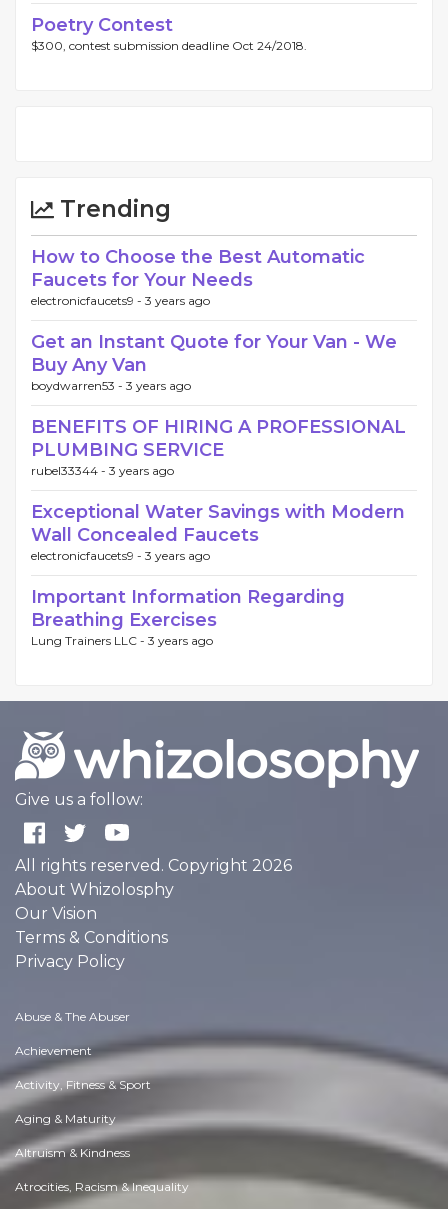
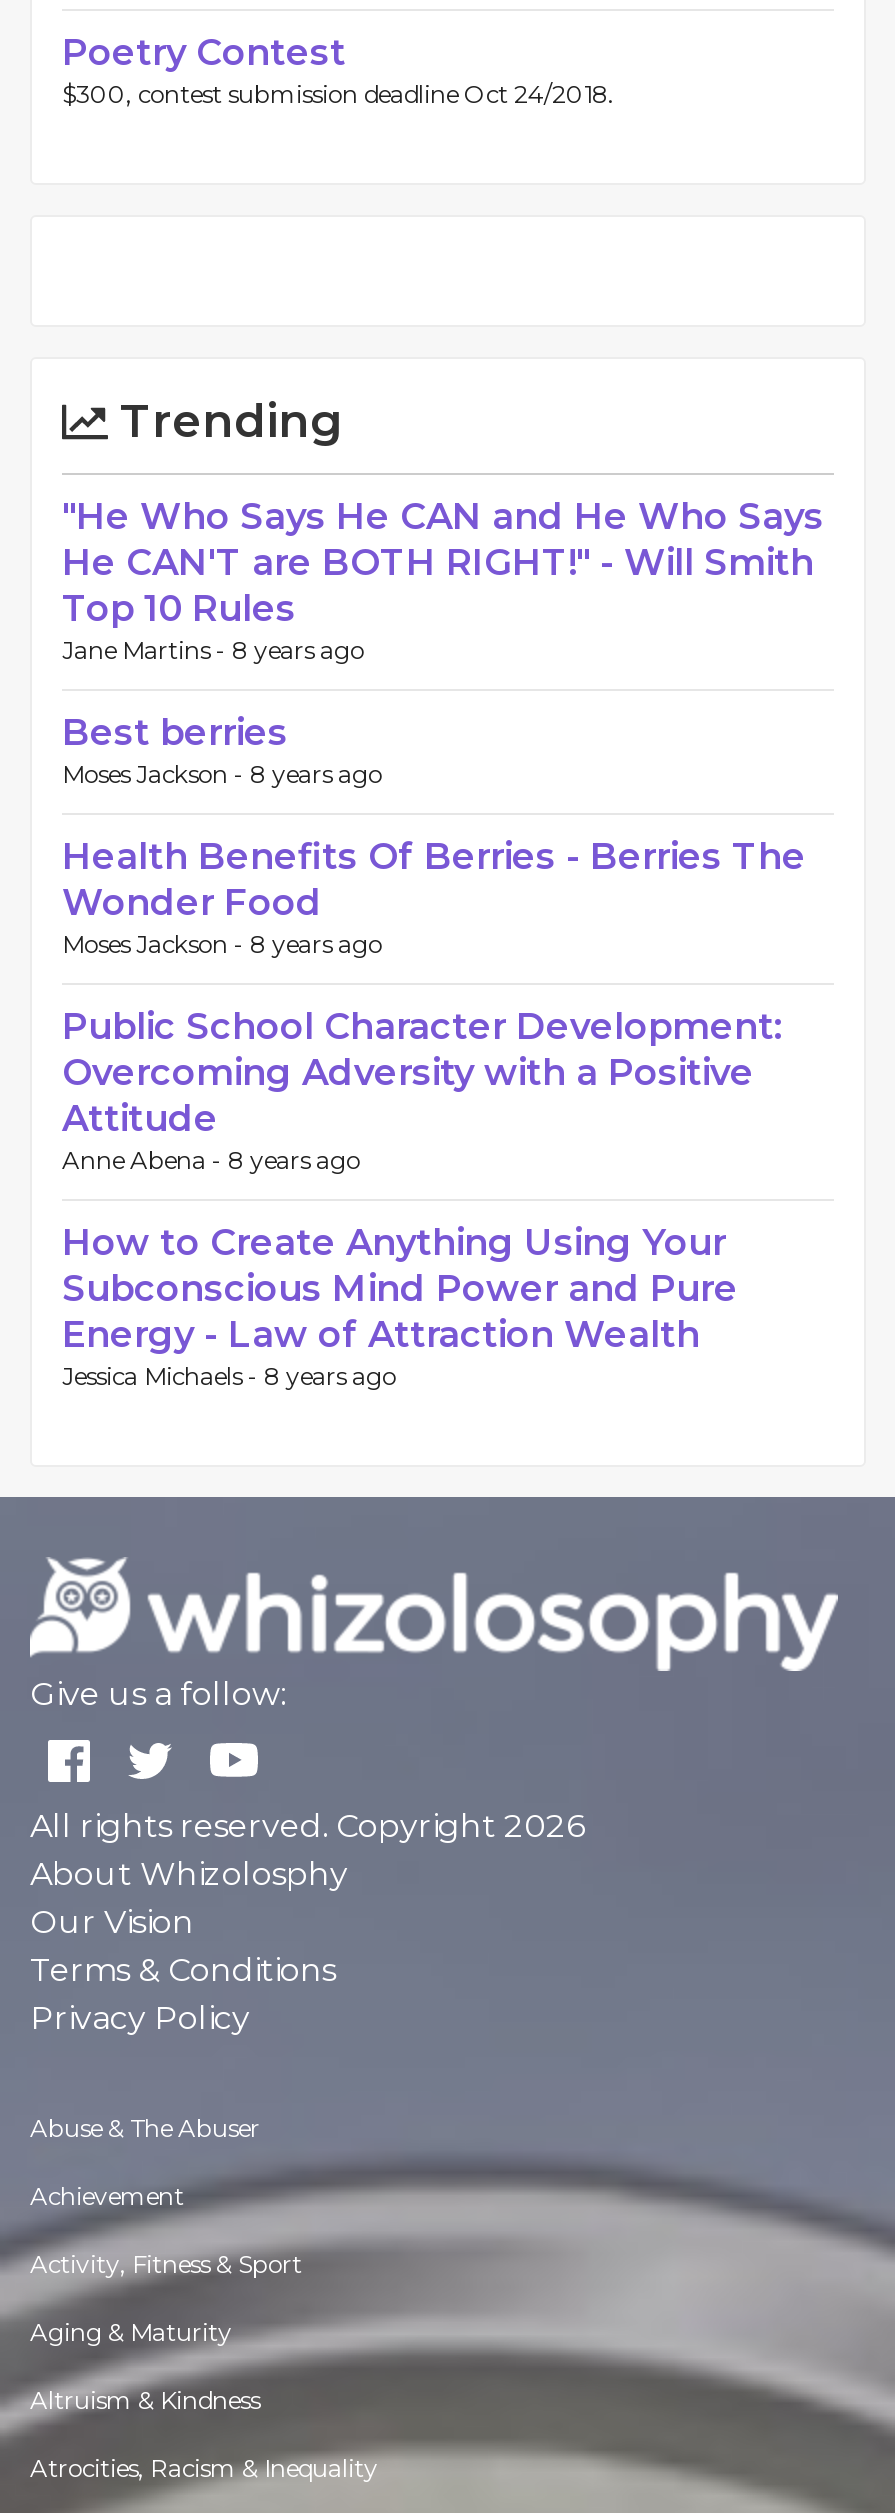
- How to Choose the Best Automatic
- Faucets for Your Needs
- electronicfaucets9 - 3 years ago
+ "He Who Says He CAN and He Who Says
+ He CAN'T are BOTH RIGHT!" - Will Smith
+ Top 10 Rules
+ Jane Martins - 8 years ago

- Get an Instant Quote for Your Van - We
- Buy Any Van
- boydwarren53 - 3 years ago
+ Best berries
+ Moses Jackson - 8 years ago

- BENEFITS OF HIRING A PROFESSIONAL
- PLUMBING SERVICE
- rubel33344 - 3 years ago
+ Health Benefits Of Berries - Berries The
+ Wonder Food
+ Moses Jackson - 8 years ago

- Exceptional Water Savings with Modern
- Wall Concealed Faucets
- electronicfaucets9 - 3 years ago
+ Public School Character Development:
+ Overcoming Adversity with a Positive
+ Attitude
+ Anne Abena - 8 years ago

- Important Information Regarding
- Breathing Exercises
- Lung Trainers LLC - 3 years ago
+ How to Create Anything Using Your
+ Subconscious Mind Power and Pure
+ Energy - Law of Attraction Wealth
+ Jessica Michaels - 8 years ago
